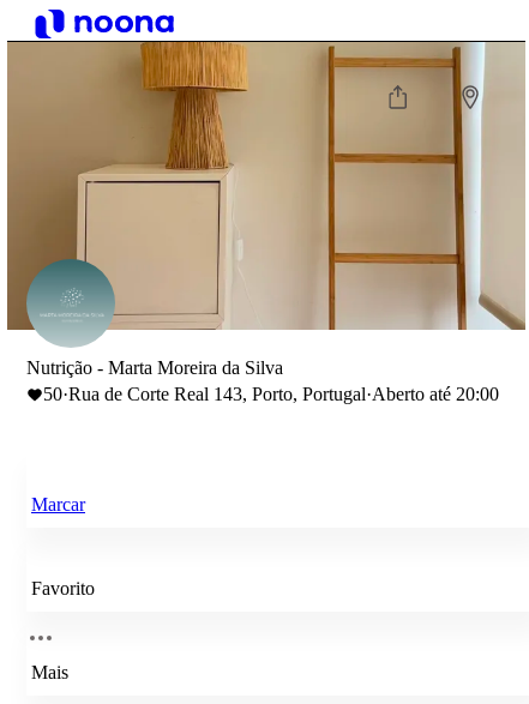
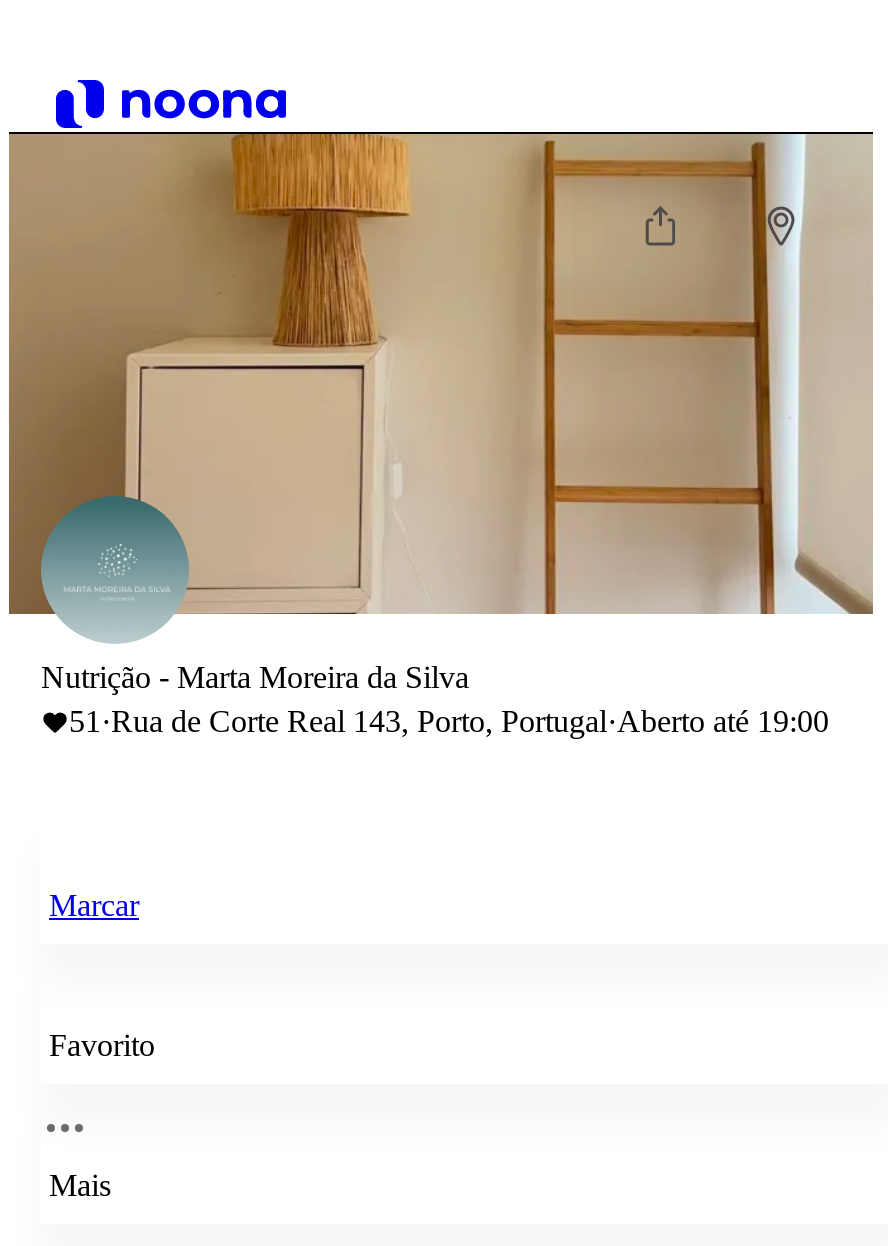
- 50 · Rua de Corte Real 143, Porto, Portugal · Aberto até 20:00
+ 51 · Rua de Corte Real 143, Porto, Portugal · Aberto até 19:00
